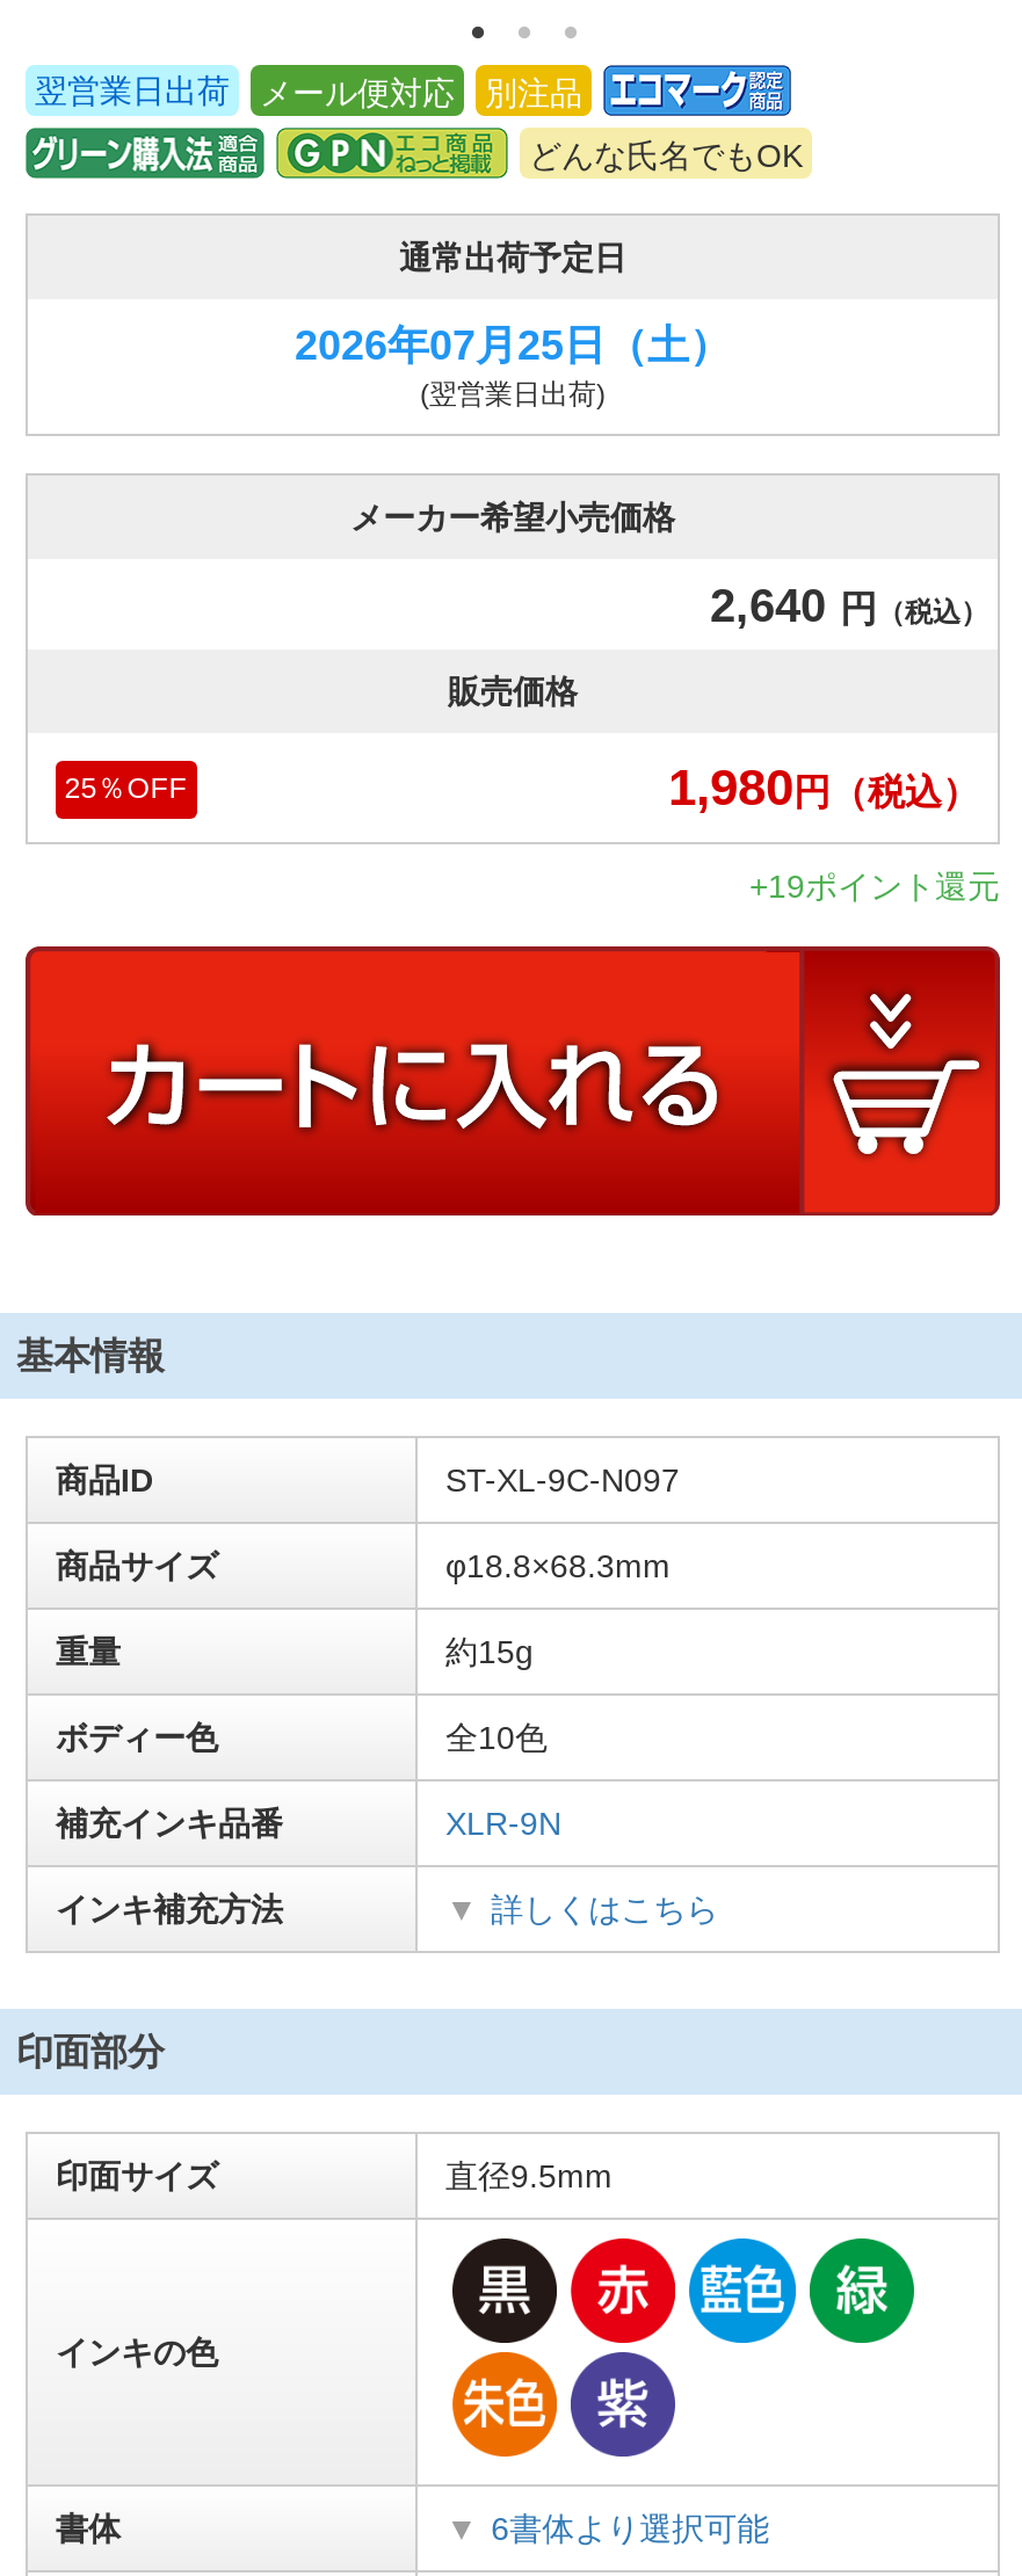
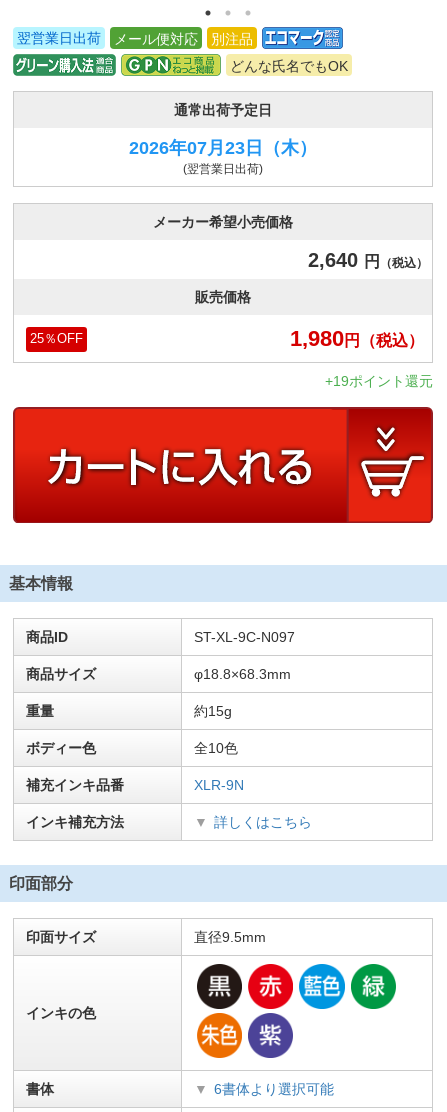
- 2026年07月25日（土）
+ 2026年07月23日（木）
